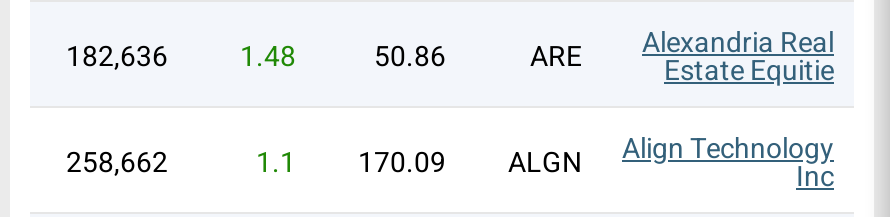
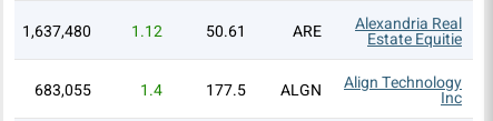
- 182,636
+ 1,637,480

- 1.48
+ 1.12

- 50.86
+ 50.61

- 258,662
+ 683,055

- 1.1
+ 1.4

- 170.09
+ 177.5
